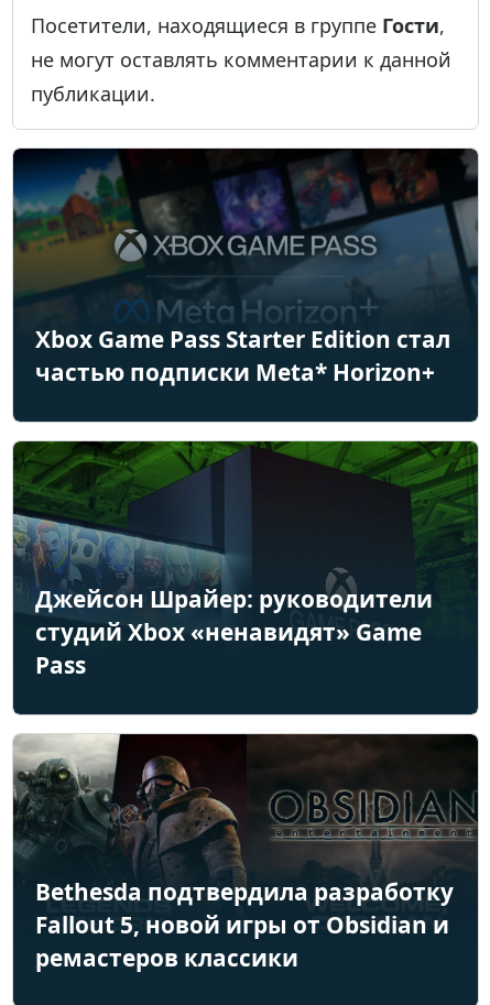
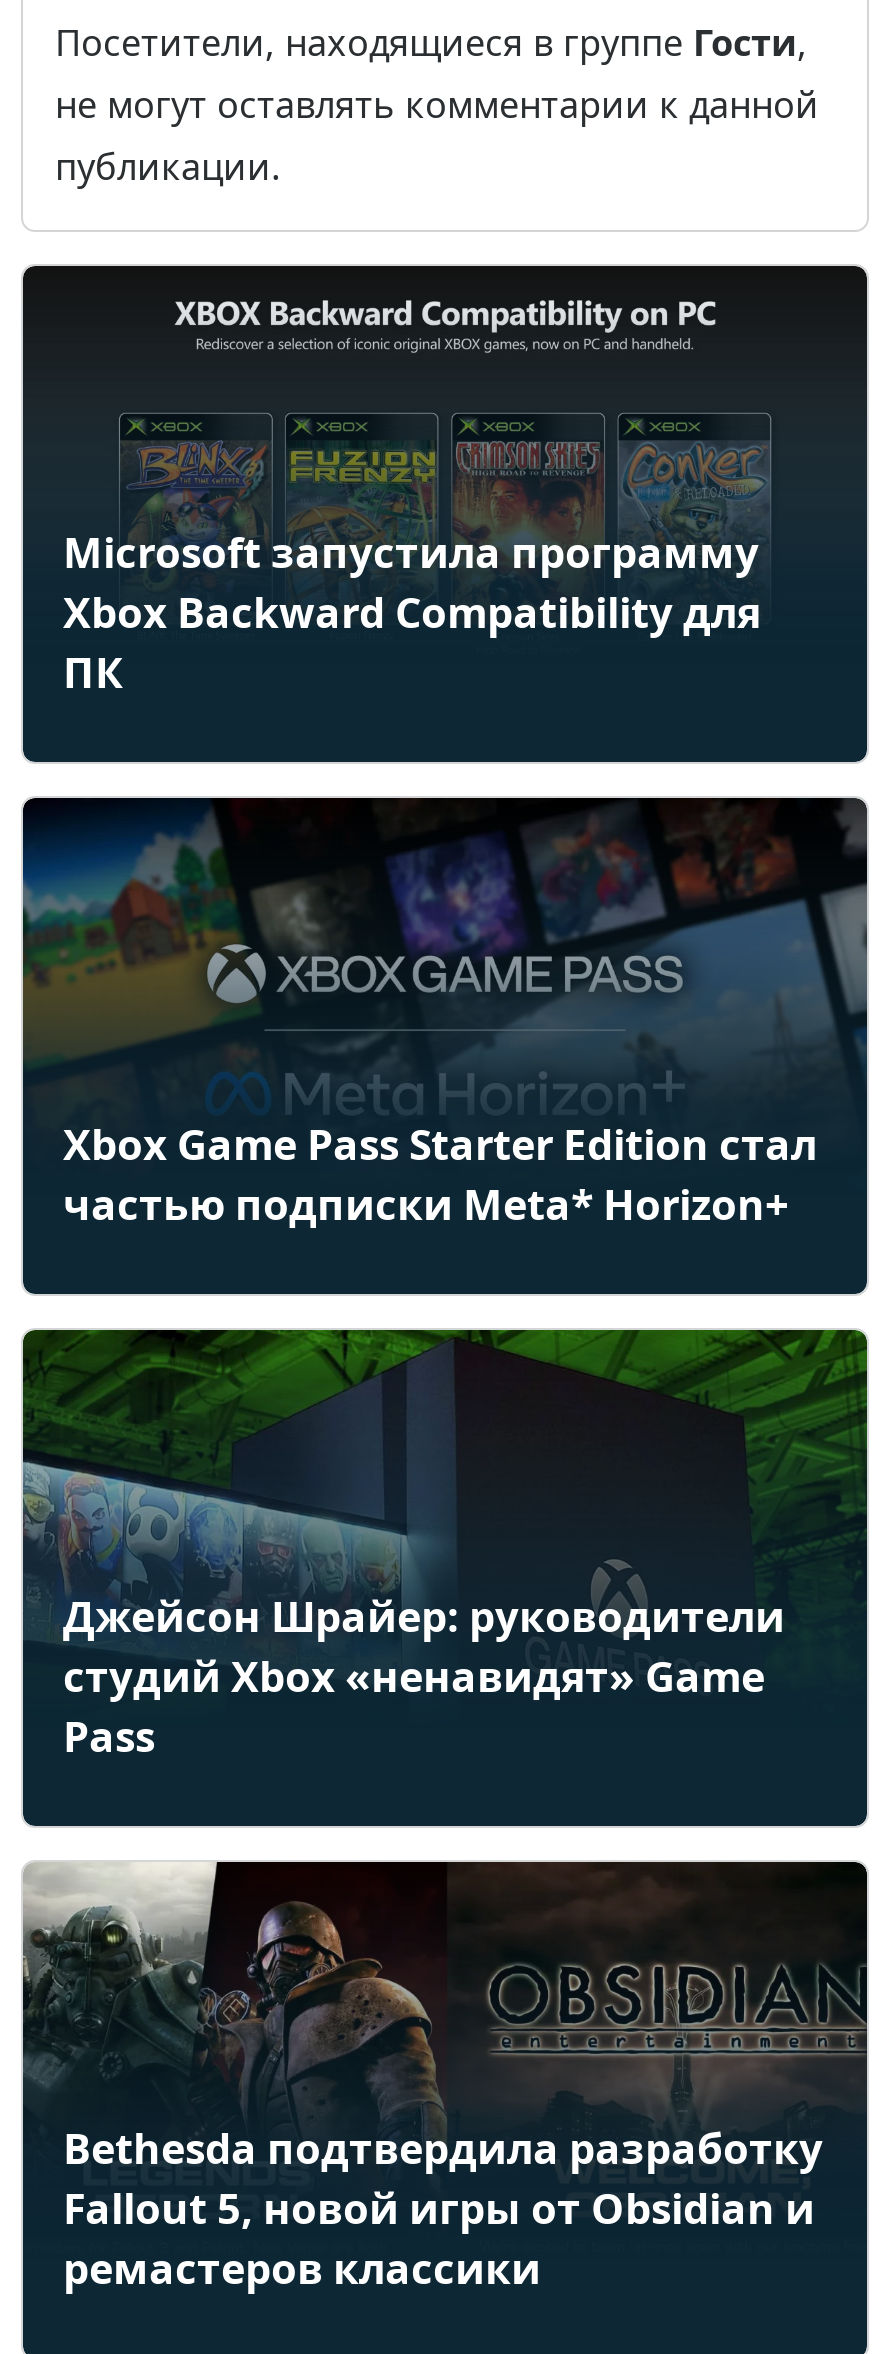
+ [image]
+ Microsoft запустила программу
+ Xbox Backward Compatibility для
+ ПК
